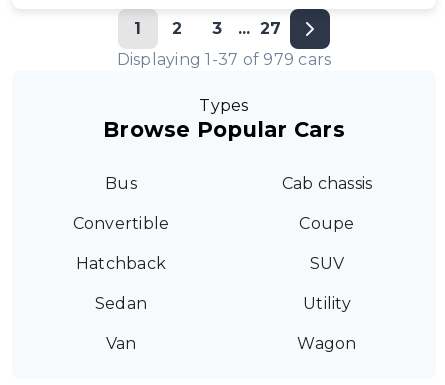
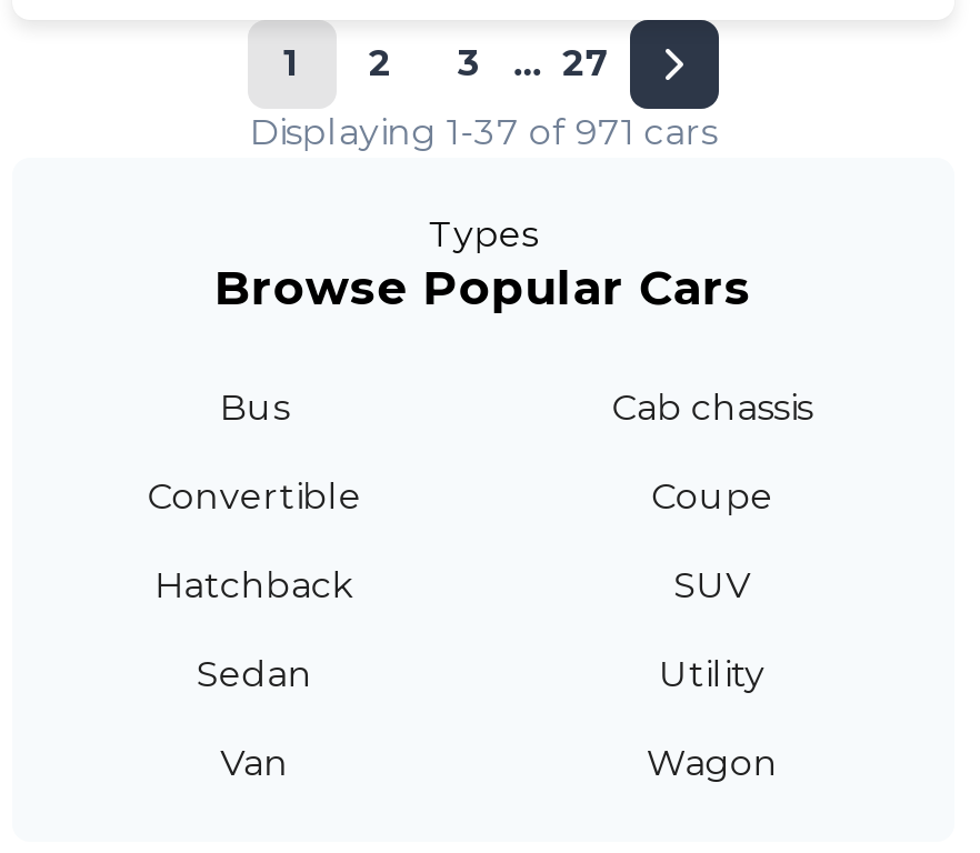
- Displaying 1-37 of 979 cars
+ Displaying 1-37 of 971 cars
